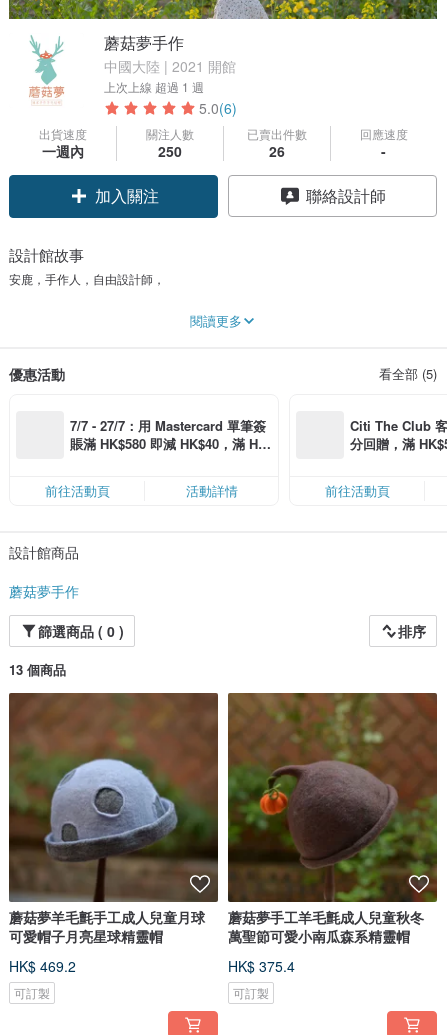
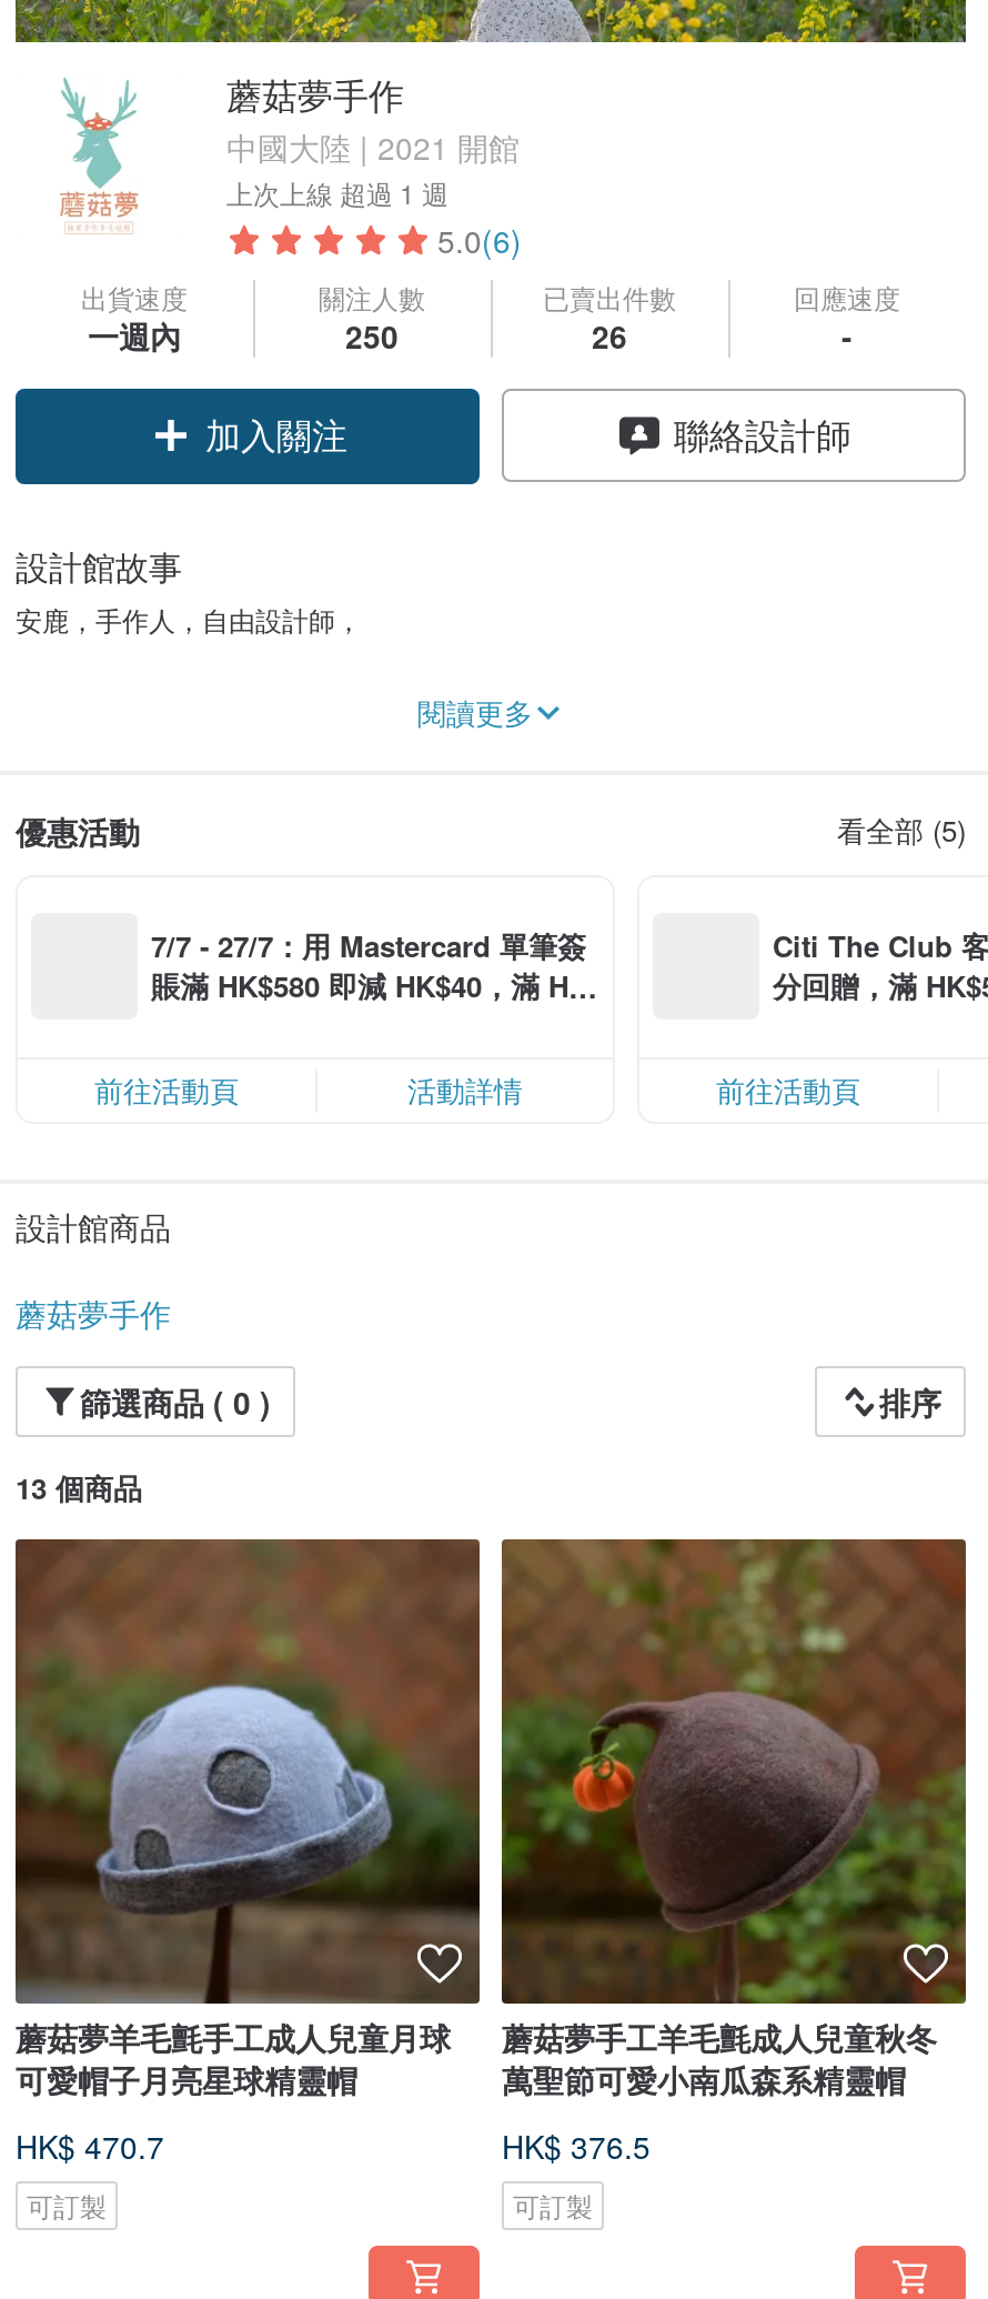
- HK$ 469.2
+ HK$ 470.7

- HK$ 375.4
+ HK$ 376.5
